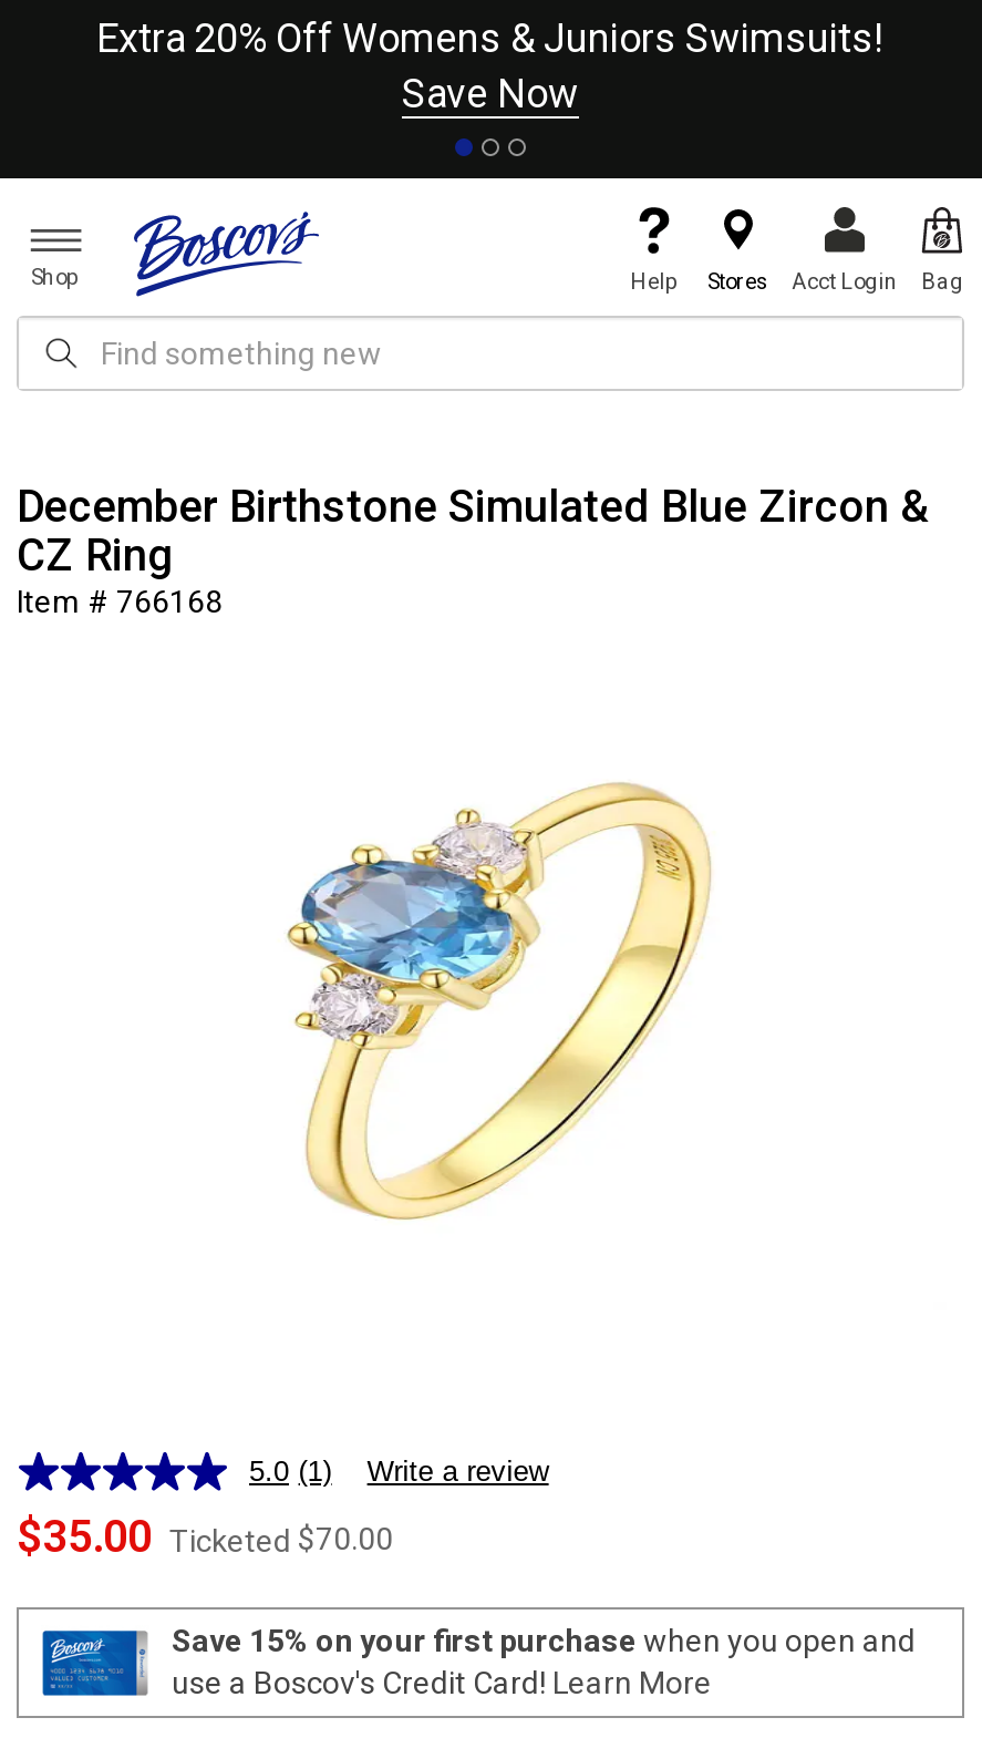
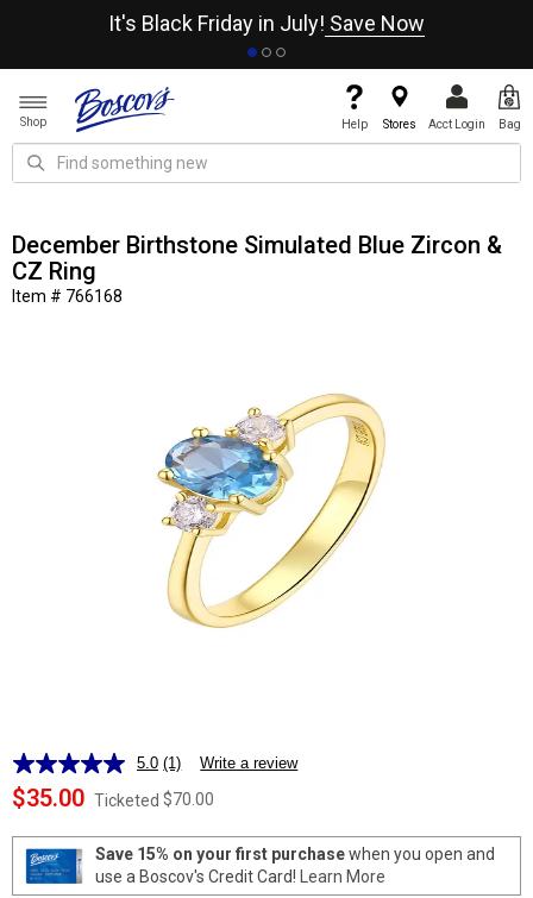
- Extra 20% Off Womens & Juniors Swimsuits!
- Save Now
+ It's Black Friday in July! Save Now
